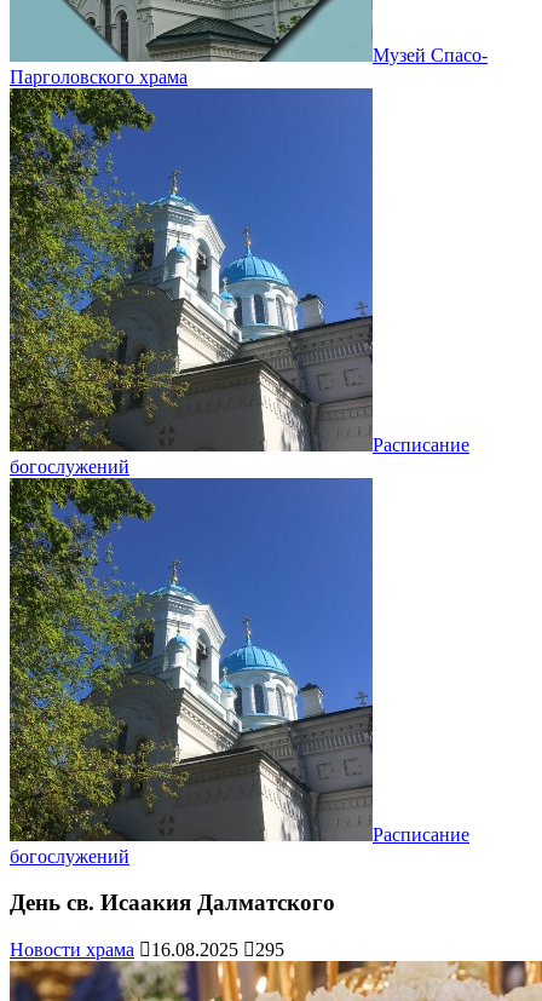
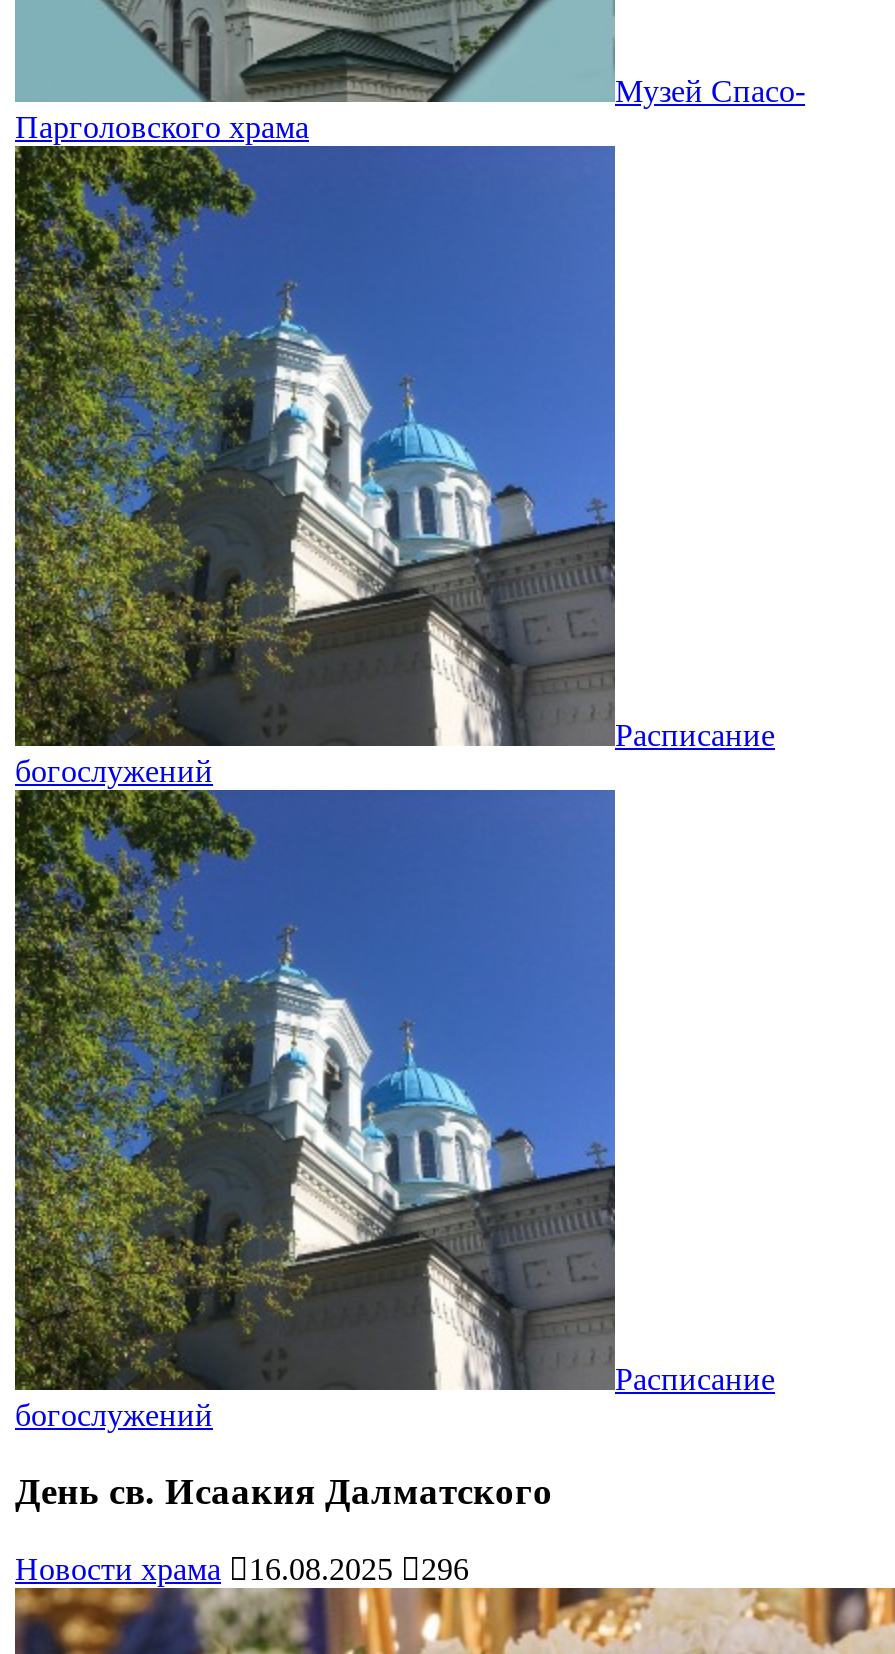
- Новости храма 16.08.2025 295
+ Новости храма 16.08.2025 296
